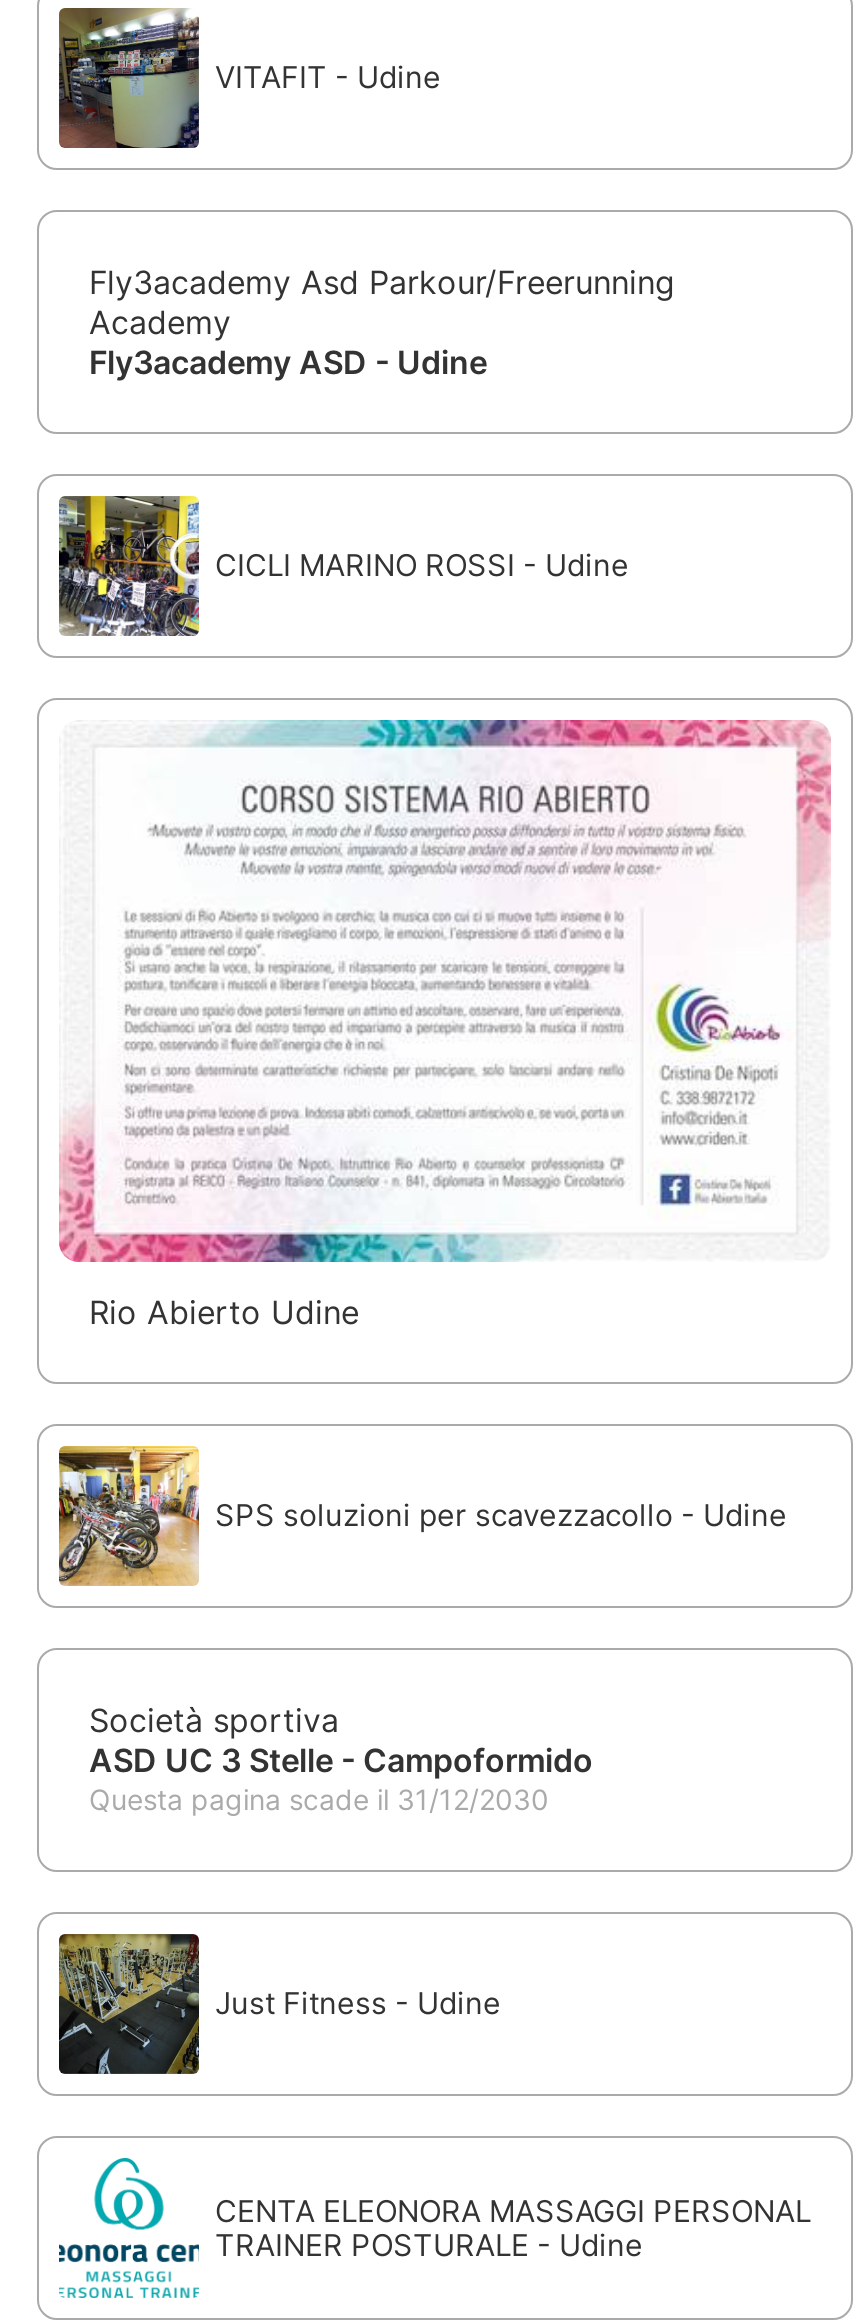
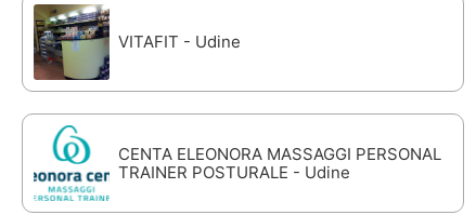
- Fly3academy Asd Parkour/Freerunning
- Academy
- Fly3academy ASD - Udine

- [image]
- CICLI MARINO ROSSI - Udine

- [image]
- Rio Abierto Udine

- [image]
- SPS soluzioni per scavezzacollo - Udine

- Società sportiva
- ASD UC 3 Stelle - Campoformido
- Questa pagina scade il 31/12/2030

- [image]
- Just Fitness - Udine
